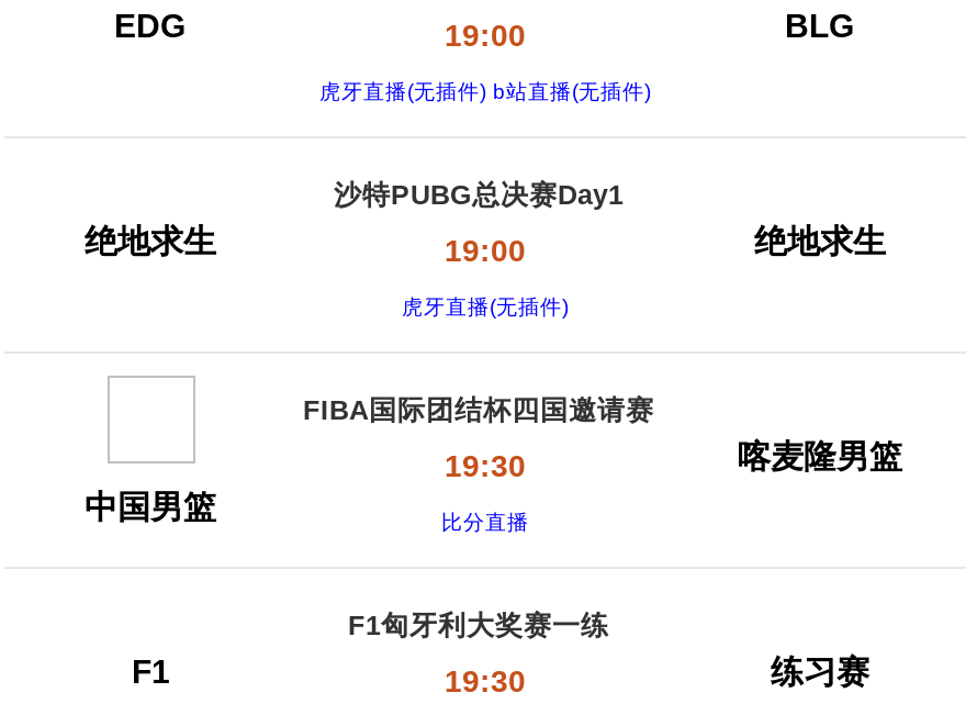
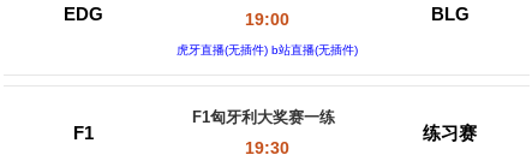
- 沙特PUBG总决赛Day1
- 19:00
- 虎牙直播(无插件)

- 绝地求生

- 绝地求生

- FIBA国际团结杯四国邀请赛
- 19:30
- 比分直播

- 喀麦隆男篮

- 中国男篮
